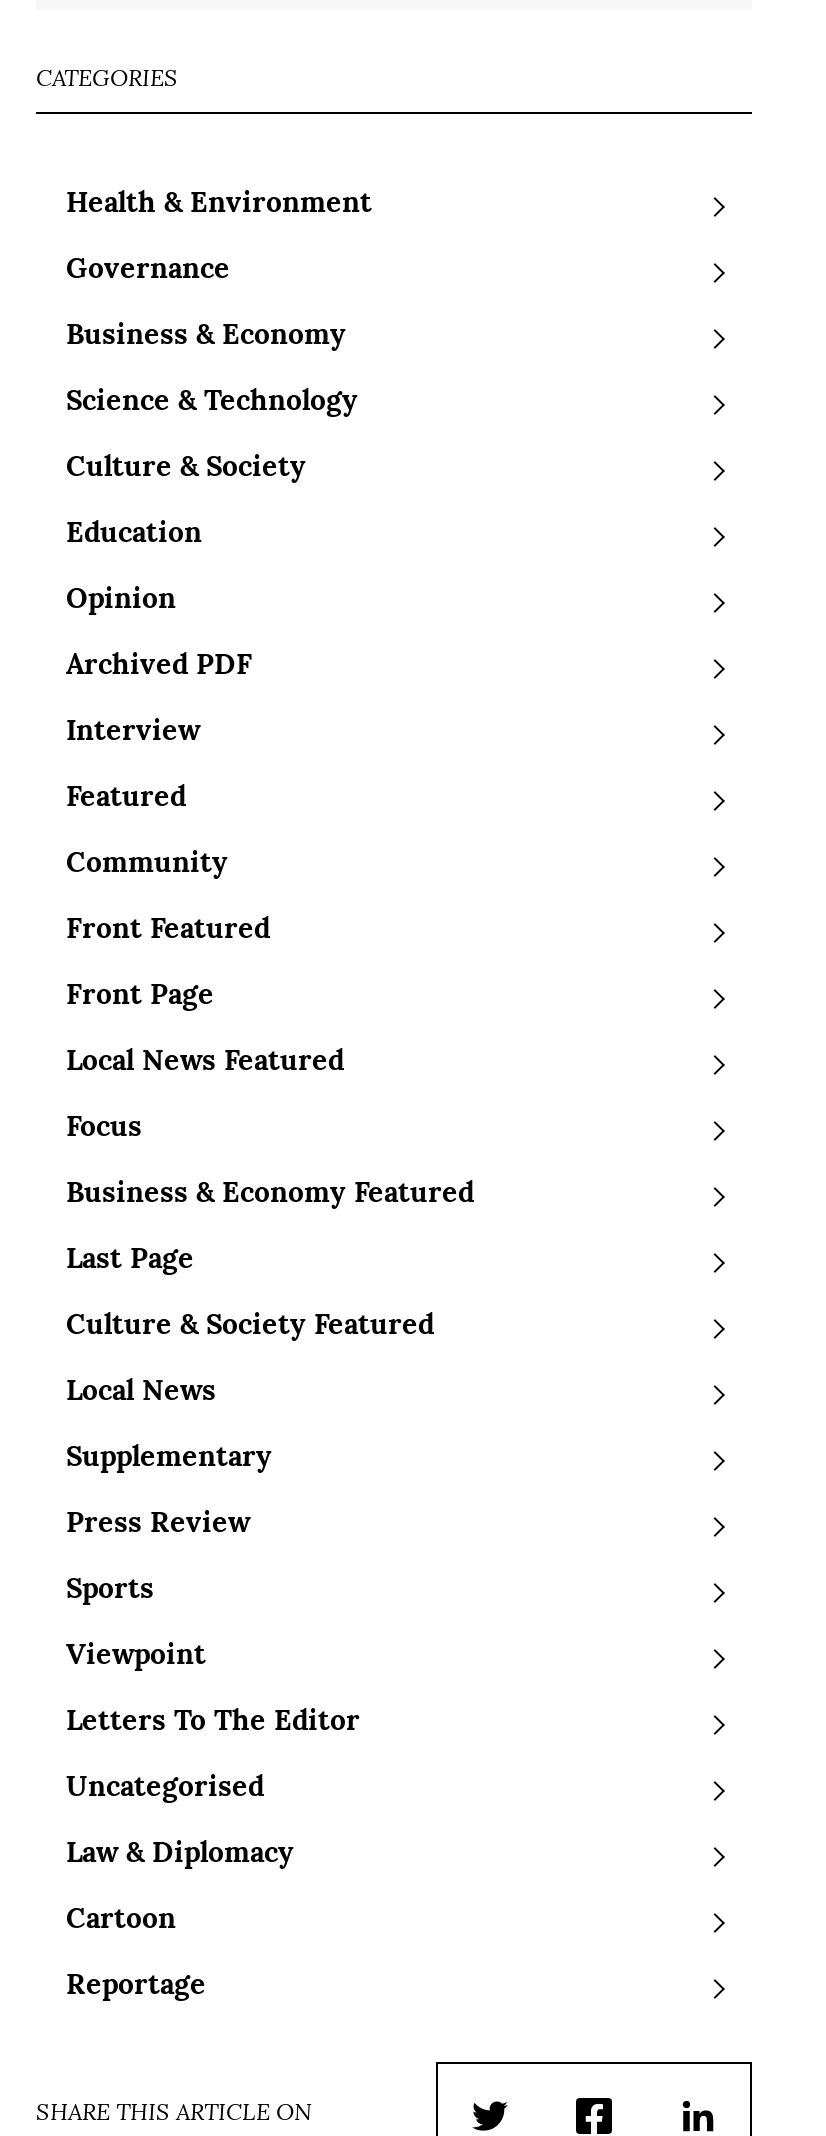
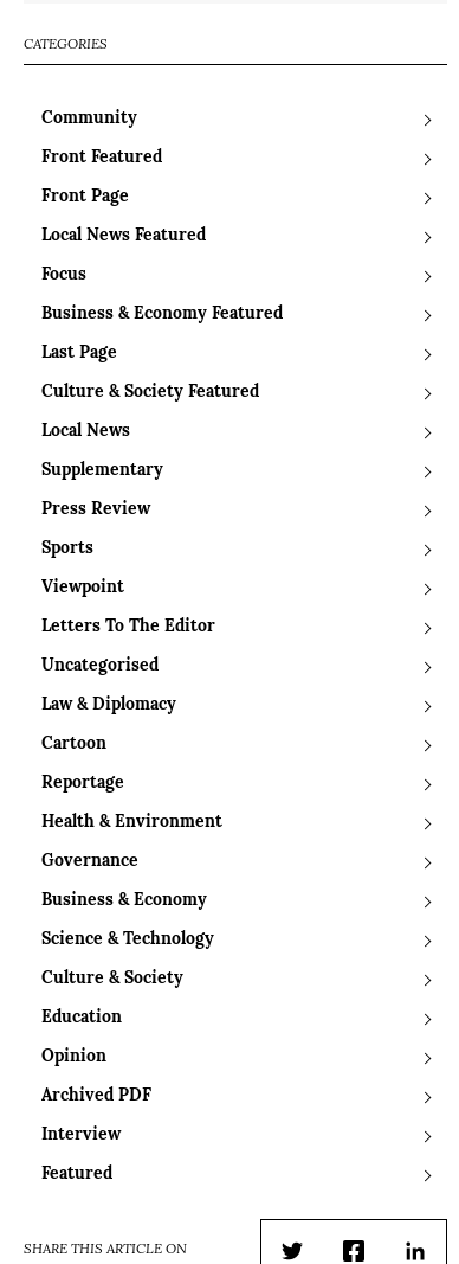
moved down: Health & Environment | Governance | Business & Economy | ... | Interview | Featured

moved up: Community | Front Featured | Front Page | ... | Cartoon | Reportage
